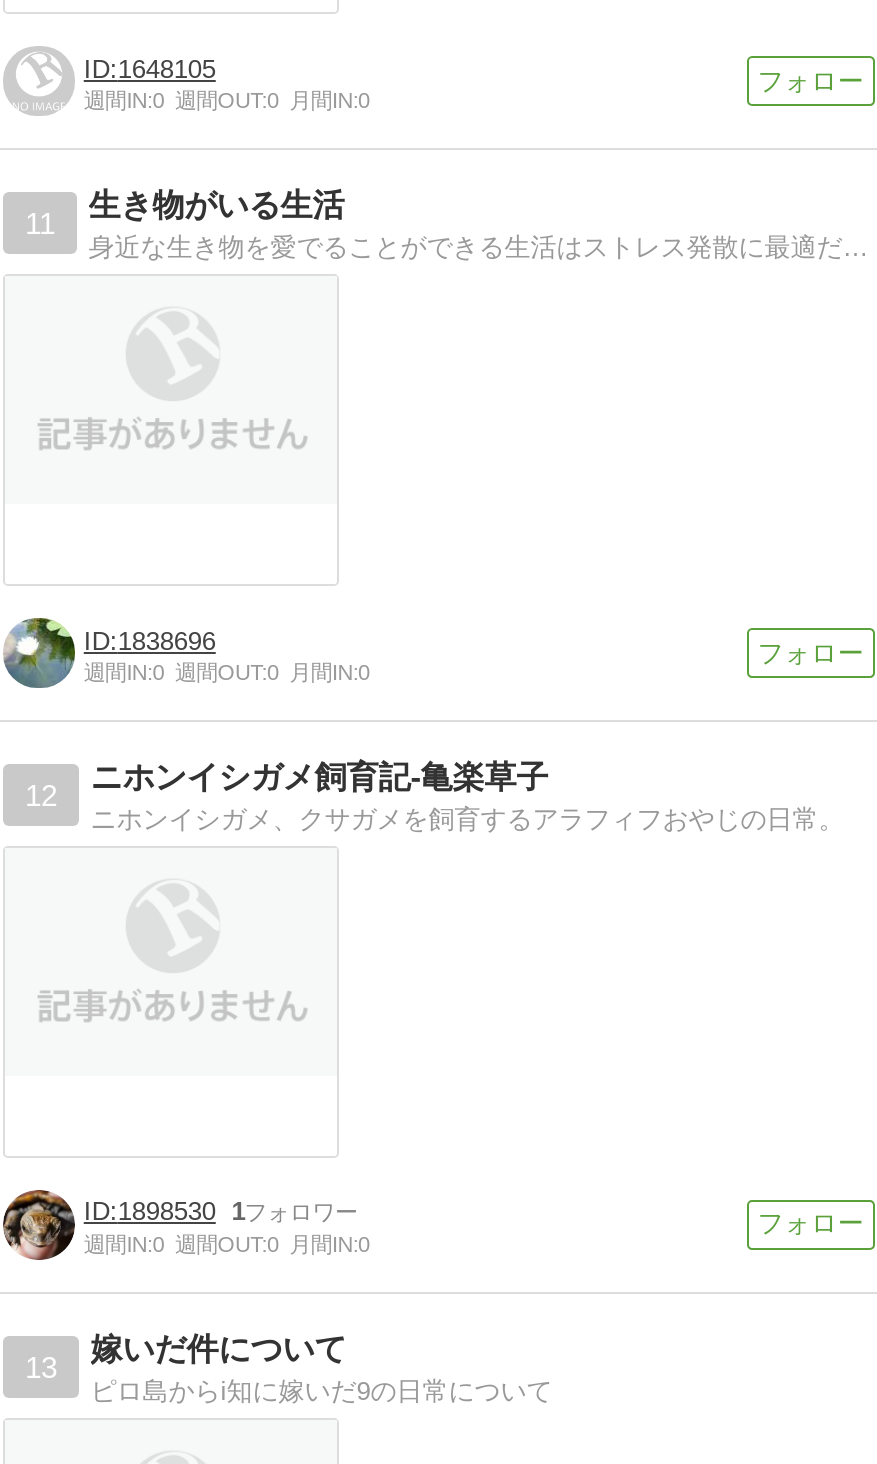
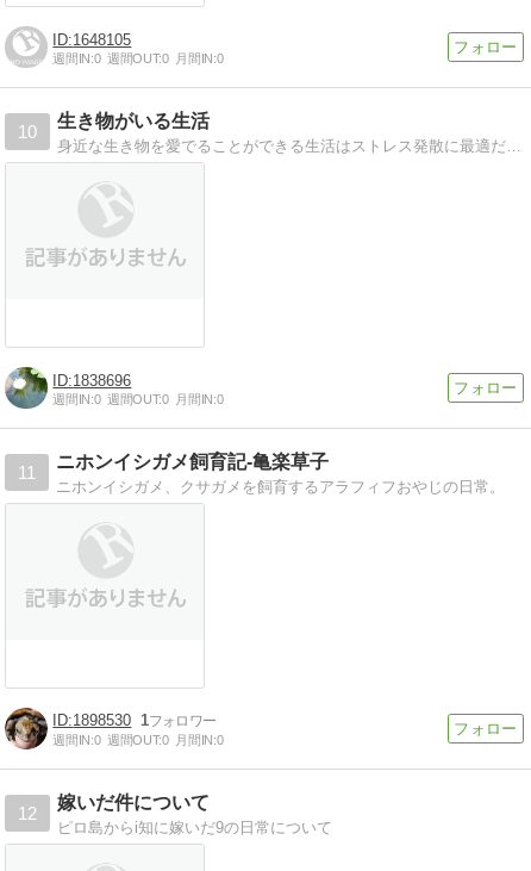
- 11
+ 10

- 12
+ 11

- 13
+ 12
